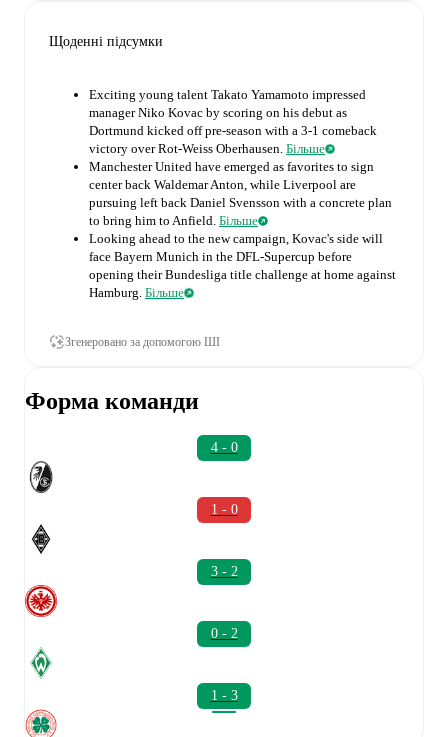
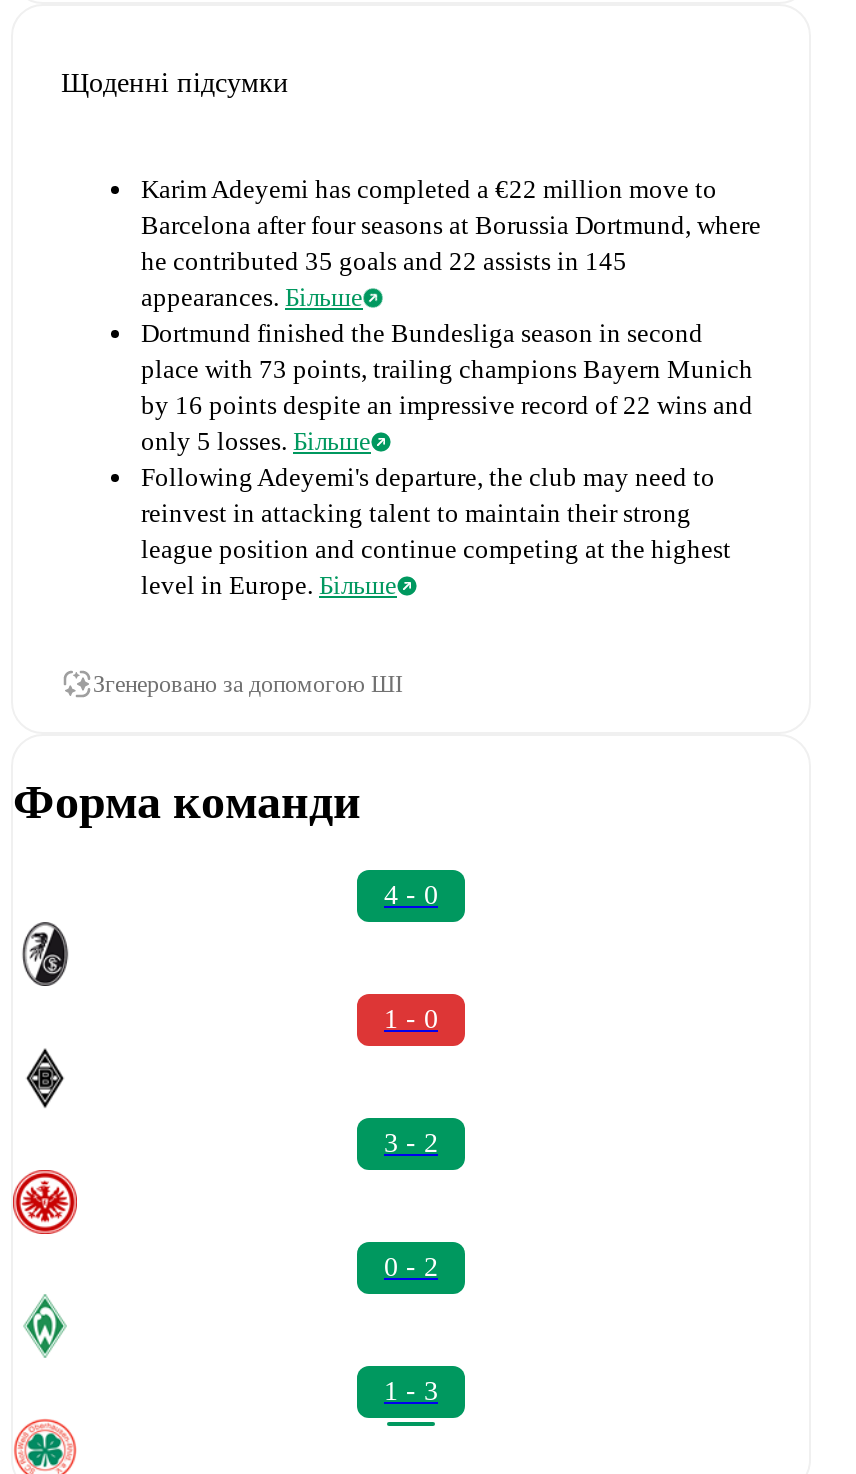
- Exciting young talent Takato Yamamoto impressed
- manager Niko Kovac by scoring on his debut as
- Dortmund kicked off pre-season with a 3-1 comeback
- victory over Rot-Weiss Oberhausen. Більше
- Manchester United have emerged as favorites to sign
- center back Waldemar Anton, while Liverpool are
- pursuing left back Daniel Svensson with a concrete plan
- to bring him to Anfield. Більше
- Looking ahead to the new campaign, Kovac's side will
- face Bayern Munich in the DFL-Supercup before
- opening their Bundesliga title challenge at home against
- Hamburg. Більше
+ Karim Adeyemi has completed a €22 million move to
+ Barcelona after four seasons at Borussia Dortmund, where
+ he contributed 35 goals and 22 assists in 145
+ appearances. Більше
+ Dortmund finished the Bundesliga season in second
+ place with 73 points, trailing champions Bayern Munich
+ by 16 points despite an impressive record of 22 wins and
+ only 5 losses. Більше
+ Following Adeyemi's departure, the club may need to
+ reinvest in attacking talent to maintain their strong
+ league position and continue competing at the highest
+ level in Europe. Більше
